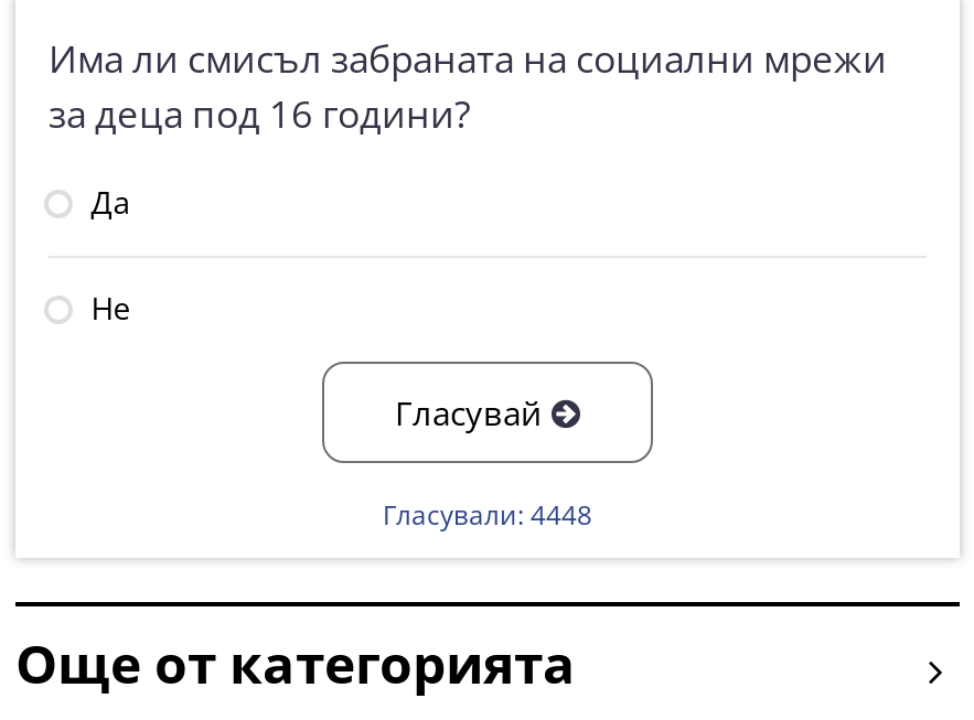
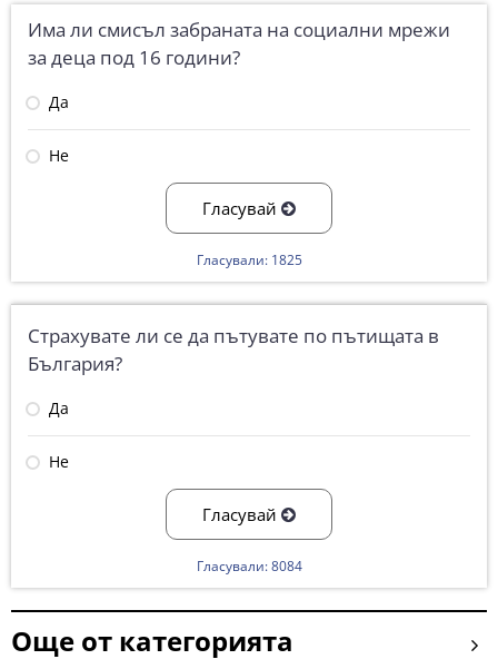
- Гласували: 4448
+ Гласували: 1825
+ Страхувате ли се да пътувате по пътищата в
+ България?
+ Да
+ Не
+ Гласувай
+ Гласували: 8084
